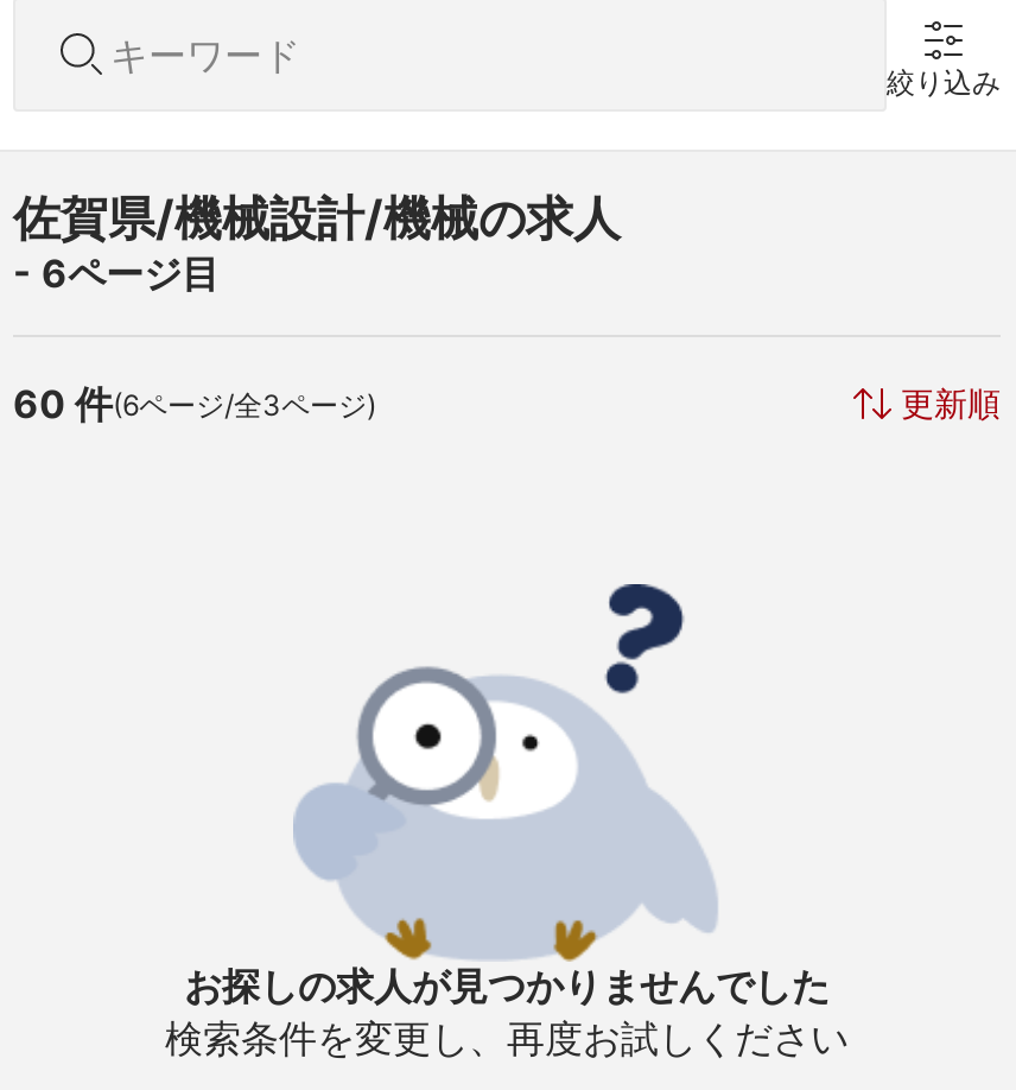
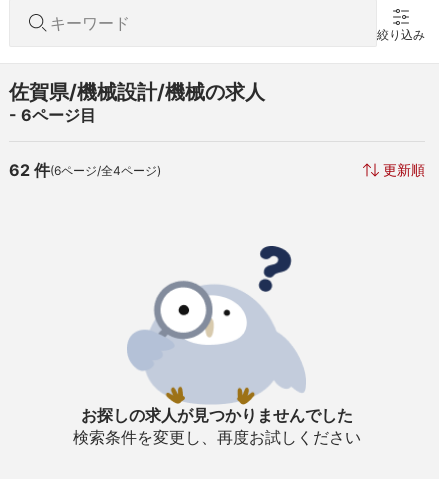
- 60件(6ページ/全3ページ)
+ 62件(6ページ/全4ページ)
